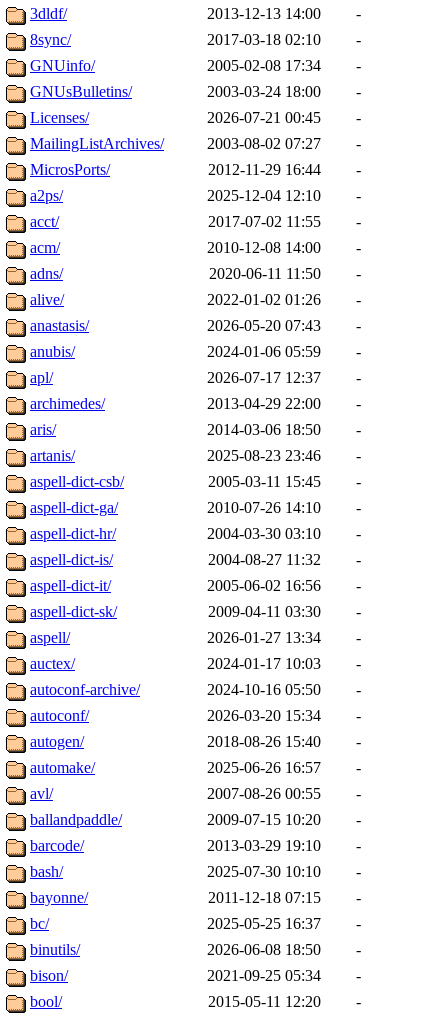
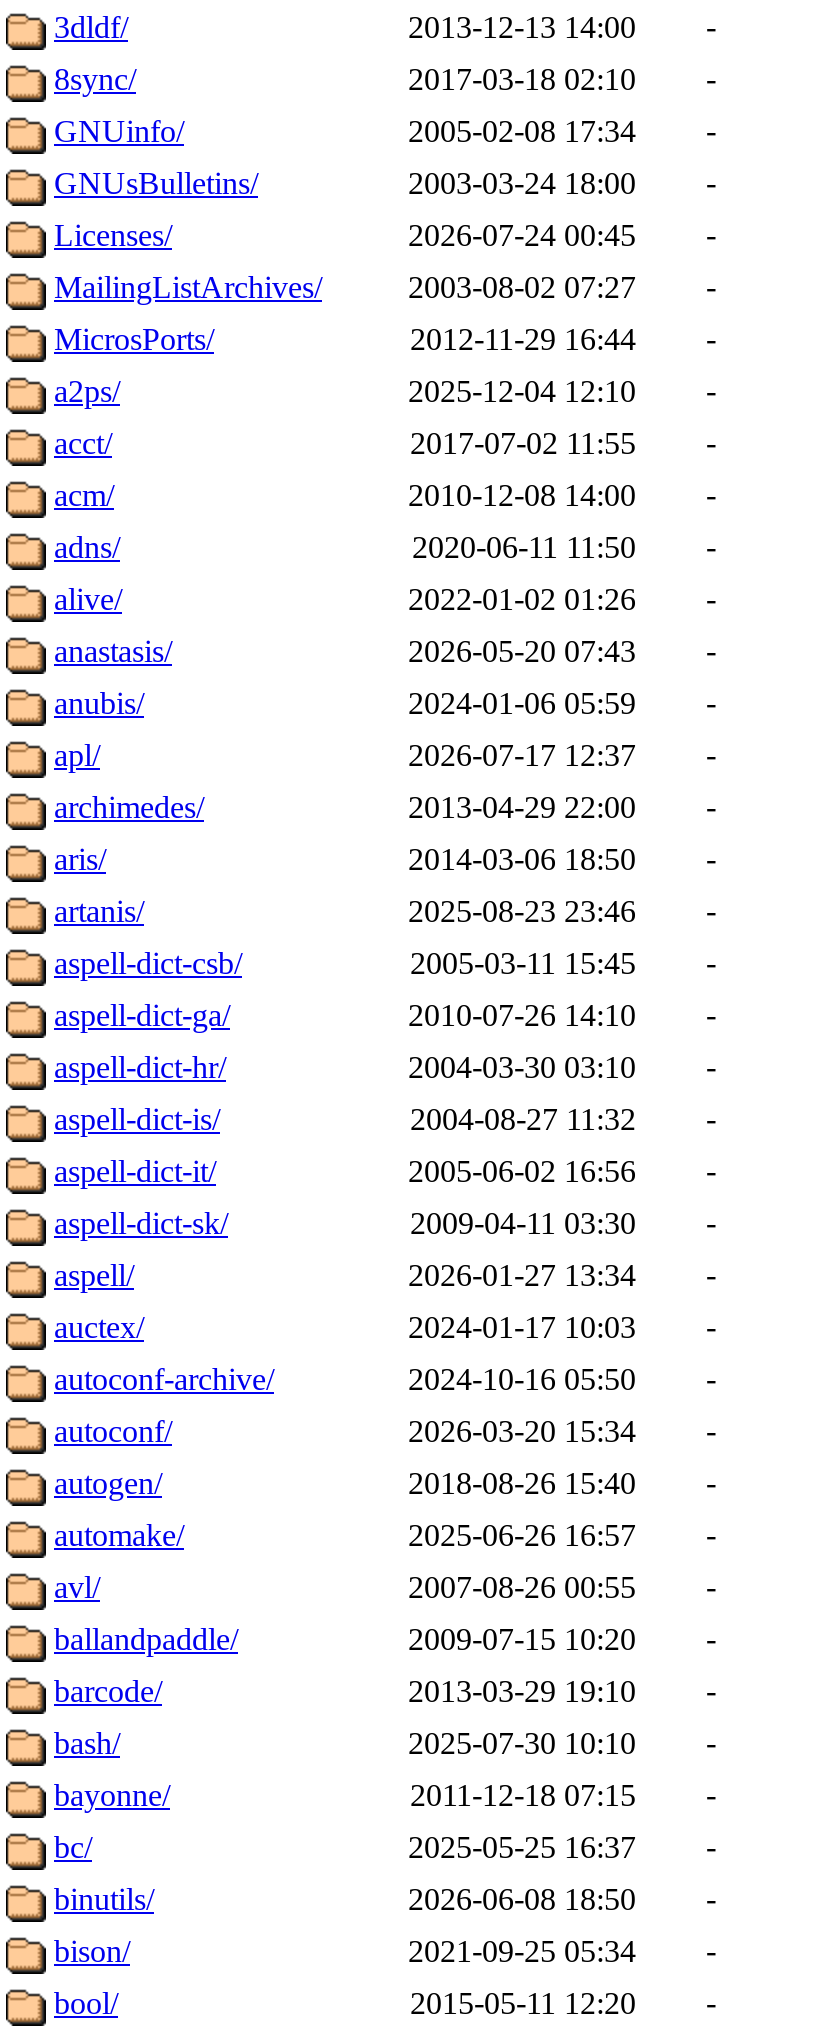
- 2026-07-21 00:45
+ 2026-07-24 00:45
